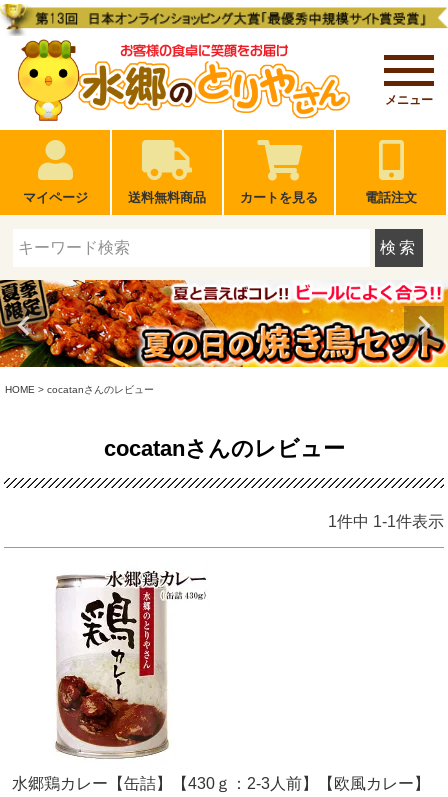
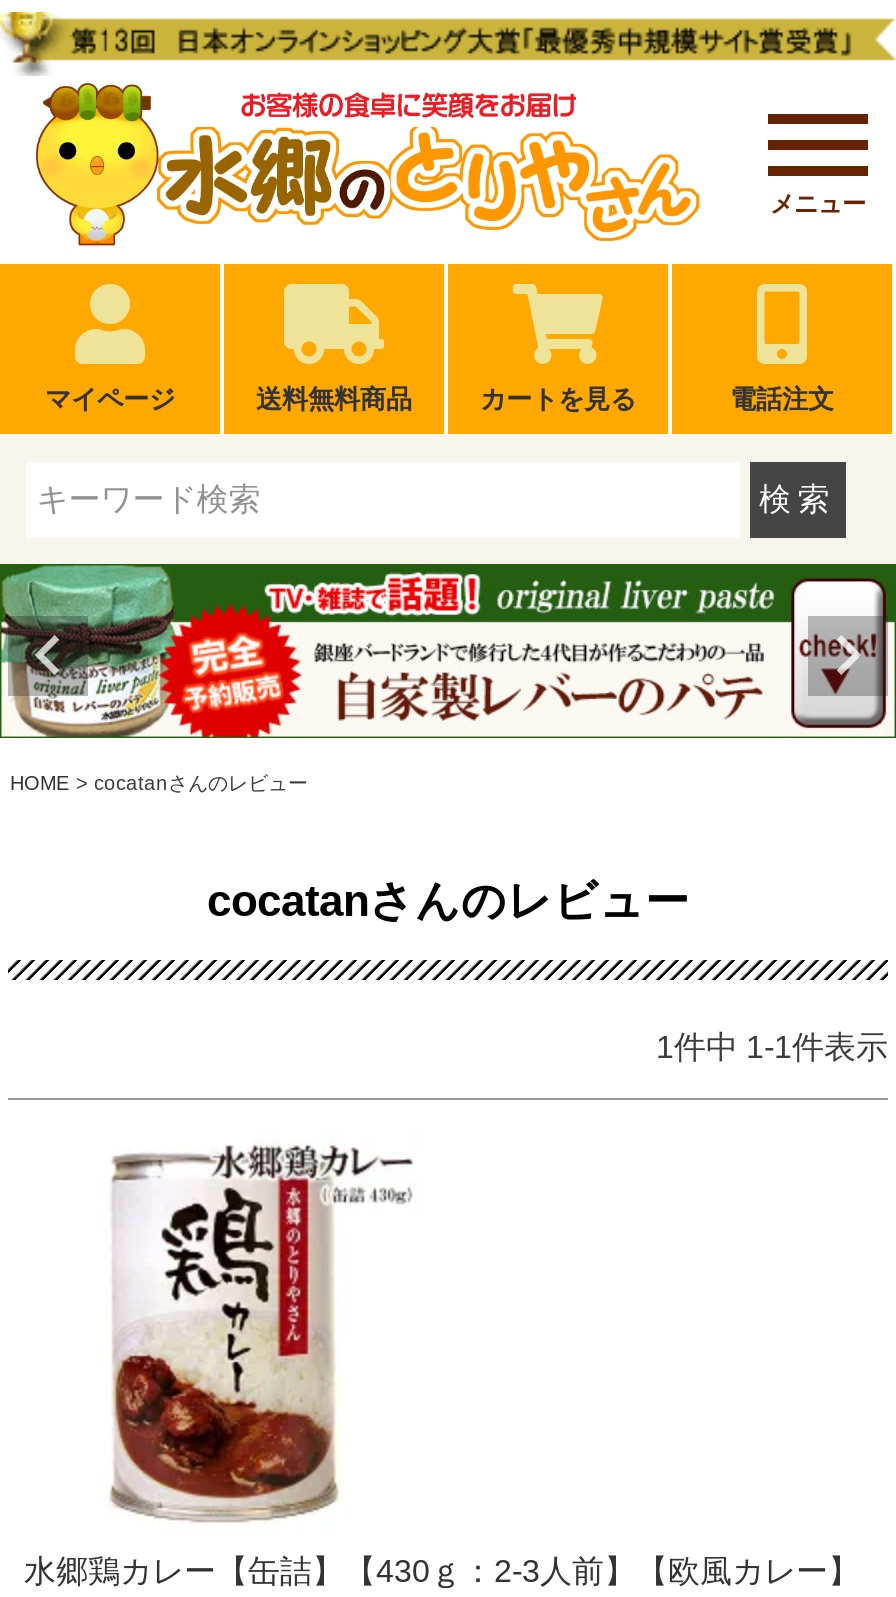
- [image]
+ [image]
